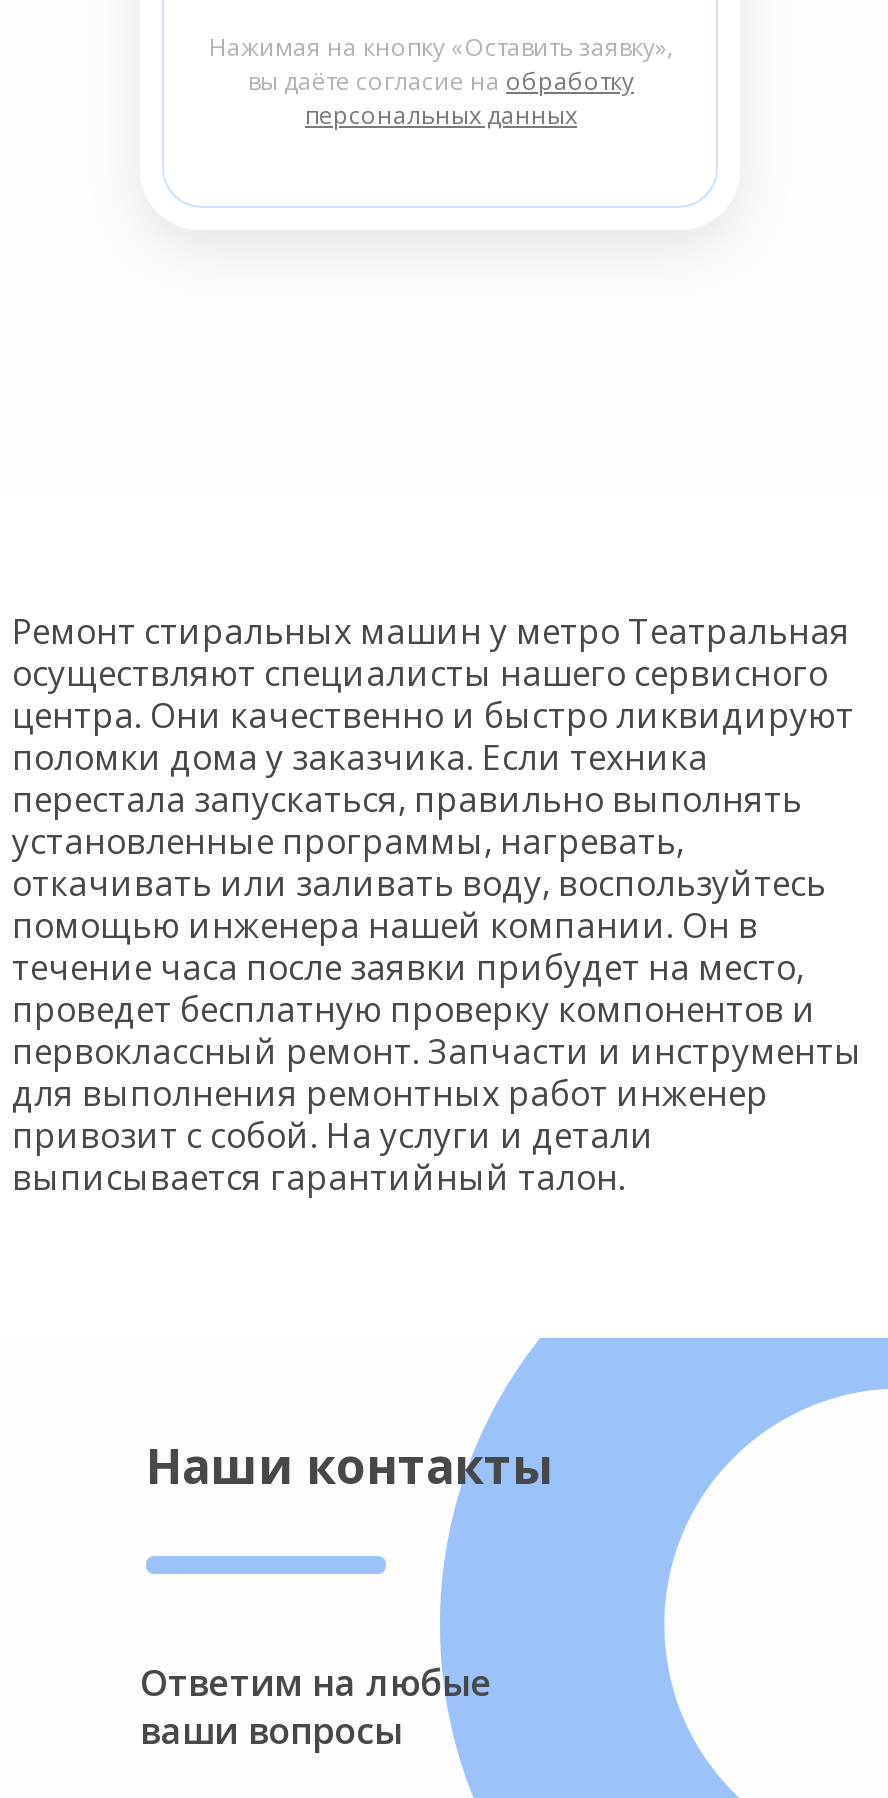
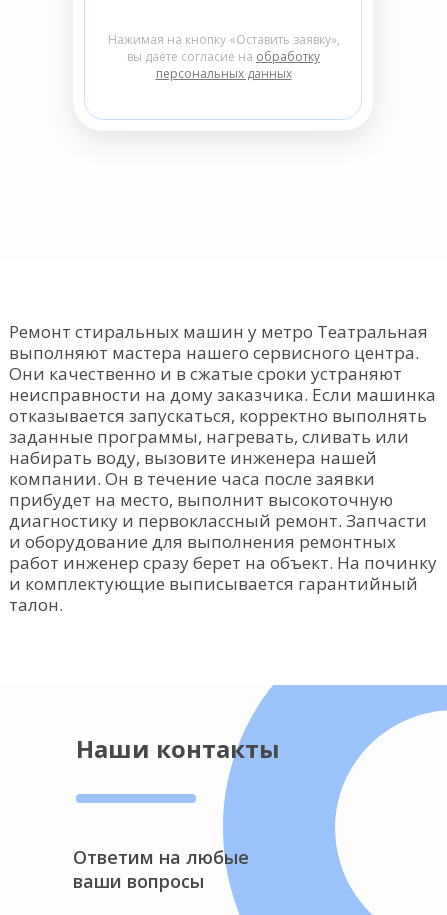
- осуществляют специалисты нашего сервисного
- центра. Они качественно и быстро ликвидируют
- поломки дома у заказчика. Если техника
- перестала запускаться, правильно выполнять
- установленные программы, нагревать,
- откачивать или заливать воду, воспользуйтесь
- помощью инженера нашей компании. Он в
- течение часа после заявки прибудет на место,
- проведет бесплатную проверку компонентов и
- первоклассный ремонт. Запчасти и инструменты
- для выполнения ремонтных работ инженер
- привозит с собой. На услуги и детали
- выписывается гарантийный талон.
+ выполняют мастера нашего сервисного центра.
+ Они качественно и в сжатые сроки устраняют
+ неисправности на дому заказчика. Если машинка
+ отказывается запускаться, корректно выполнять
+ заданные программы, нагревать, сливать или
+ набирать воду, вызовите инженера нашей
+ компании. Он в течение часа после заявки
+ прибудет на место, выполнит высокоточную
+ диагностику и первоклассный ремонт. Запчасти
+ и оборудование для выполнения ремонтных
+ работ инженер сразу берет на объект. На починку
+ и комплектующие выписывается гарантийный
+ талон.
